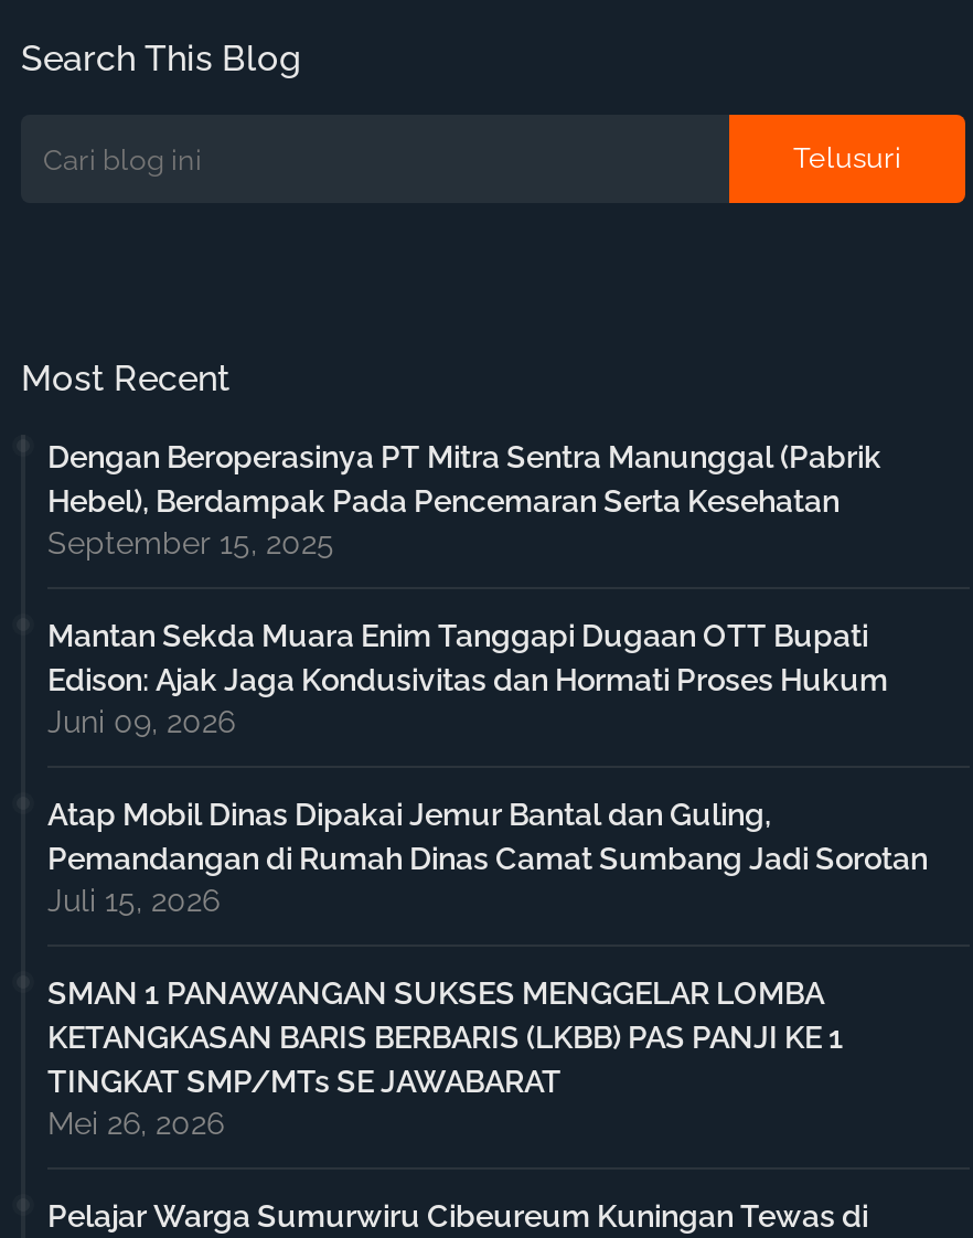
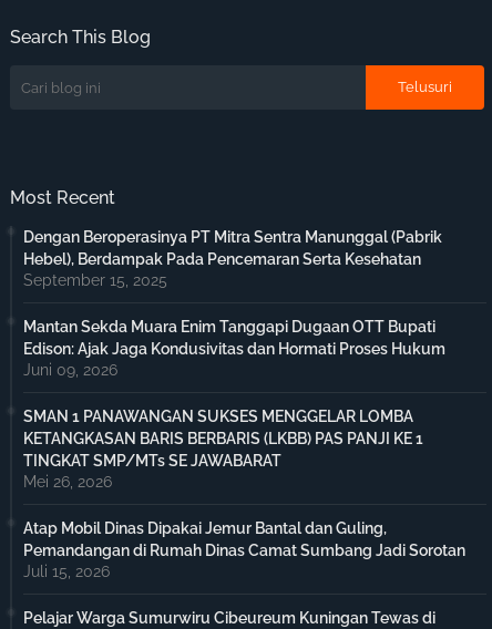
moved down: Atap Mobil Dinas Dipakai Jemur Bantal dan Guling, | Pemandangan di Rumah Dinas Camat Sumbang Jadi Sorotan | Juli 15, 2026

moved up: SMAN 1 PANAWANGAN SUKSES MENGGELAR LOMBA | KETANGKASAN BARIS BERBARIS (LKBB) PAS PANJI KE 1 | TINGKAT SMP/MTs SE JAWABARAT | Mei 26, 2026
